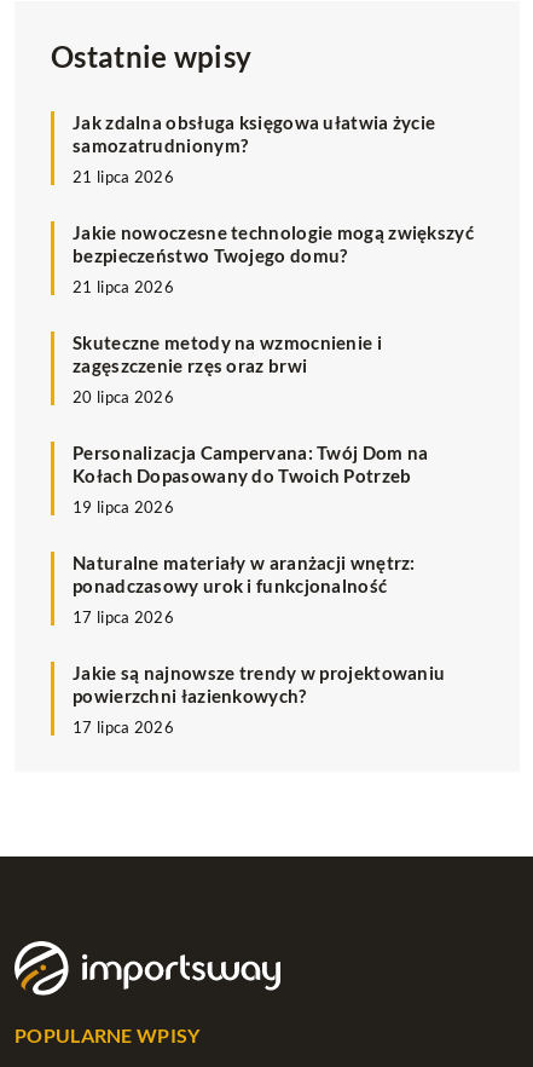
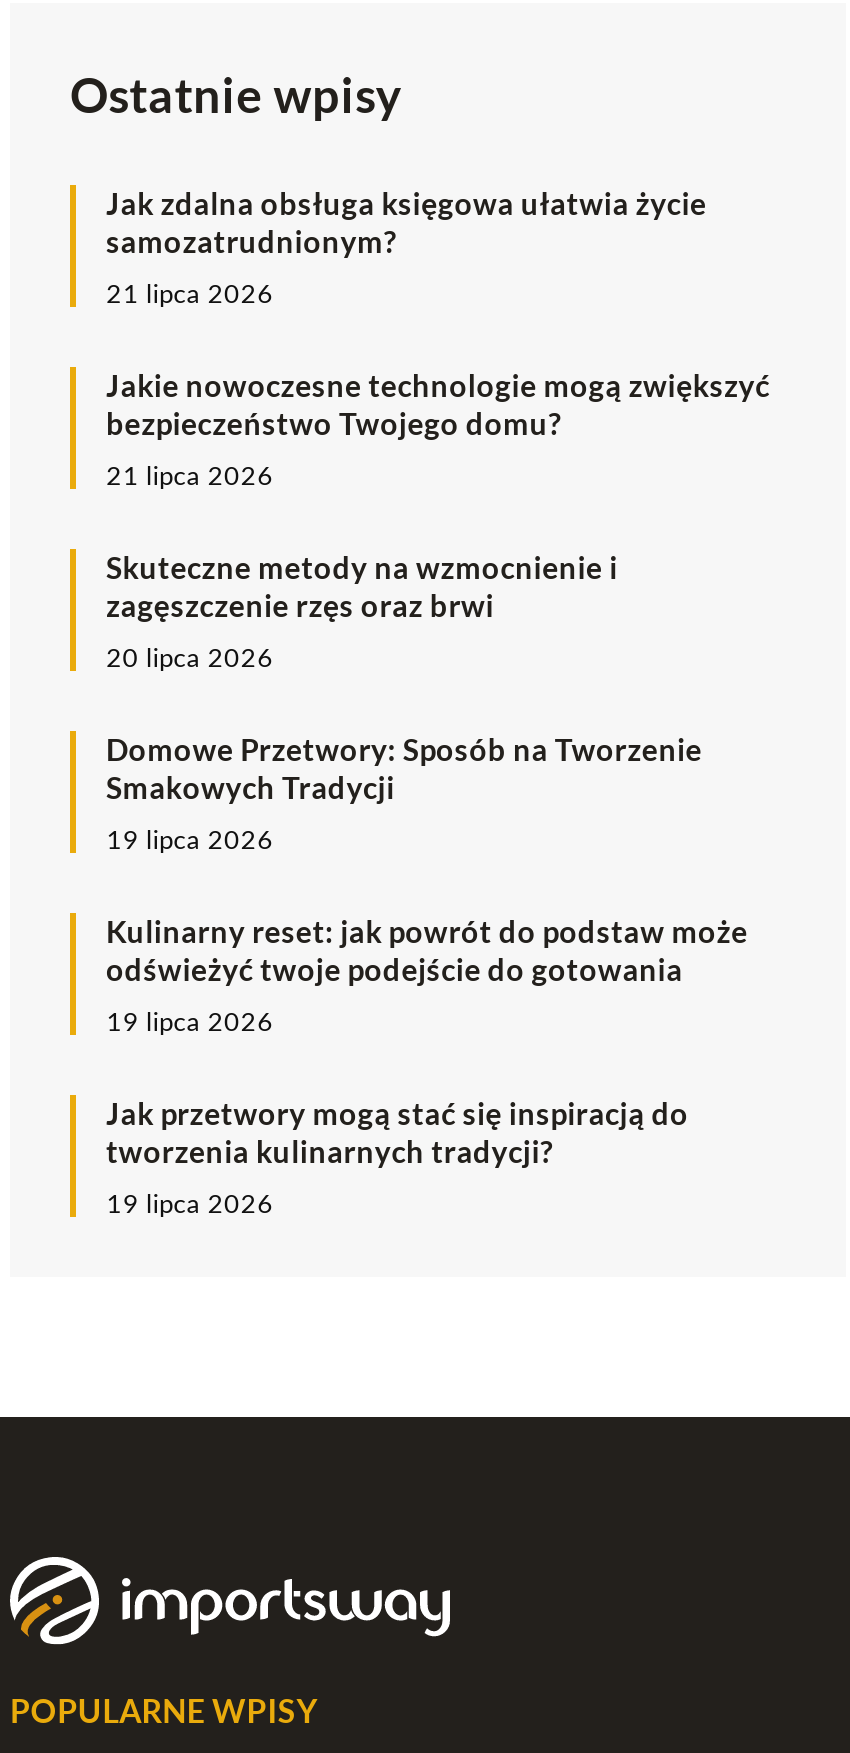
- Personalizacja Campervana: Twój Dom na
- Kołach Dopasowany do Twoich Potrzeb
+ Domowe Przetwory: Sposób na Tworzenie
+ Smakowych Tradycji

- Naturalne materiały w aranżacji wnętrz:
- ponadczasowy urok i funkcjonalność
+ Kulinarny reset: jak powrót do podstaw może
+ odświeżyć twoje podejście do gotowania

- 17 lipca 2026
+ 19 lipca 2026

- Jakie są najnowsze trendy w projektowaniu
- powierzchni łazienkowych?
+ Jak przetwory mogą stać się inspiracją do
+ tworzenia kulinarnych tradycji?

- 17 lipca 2026
+ 19 lipca 2026
